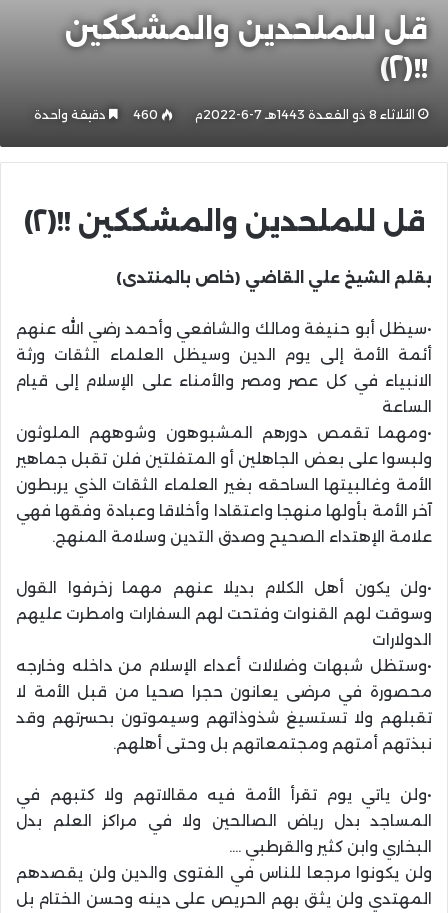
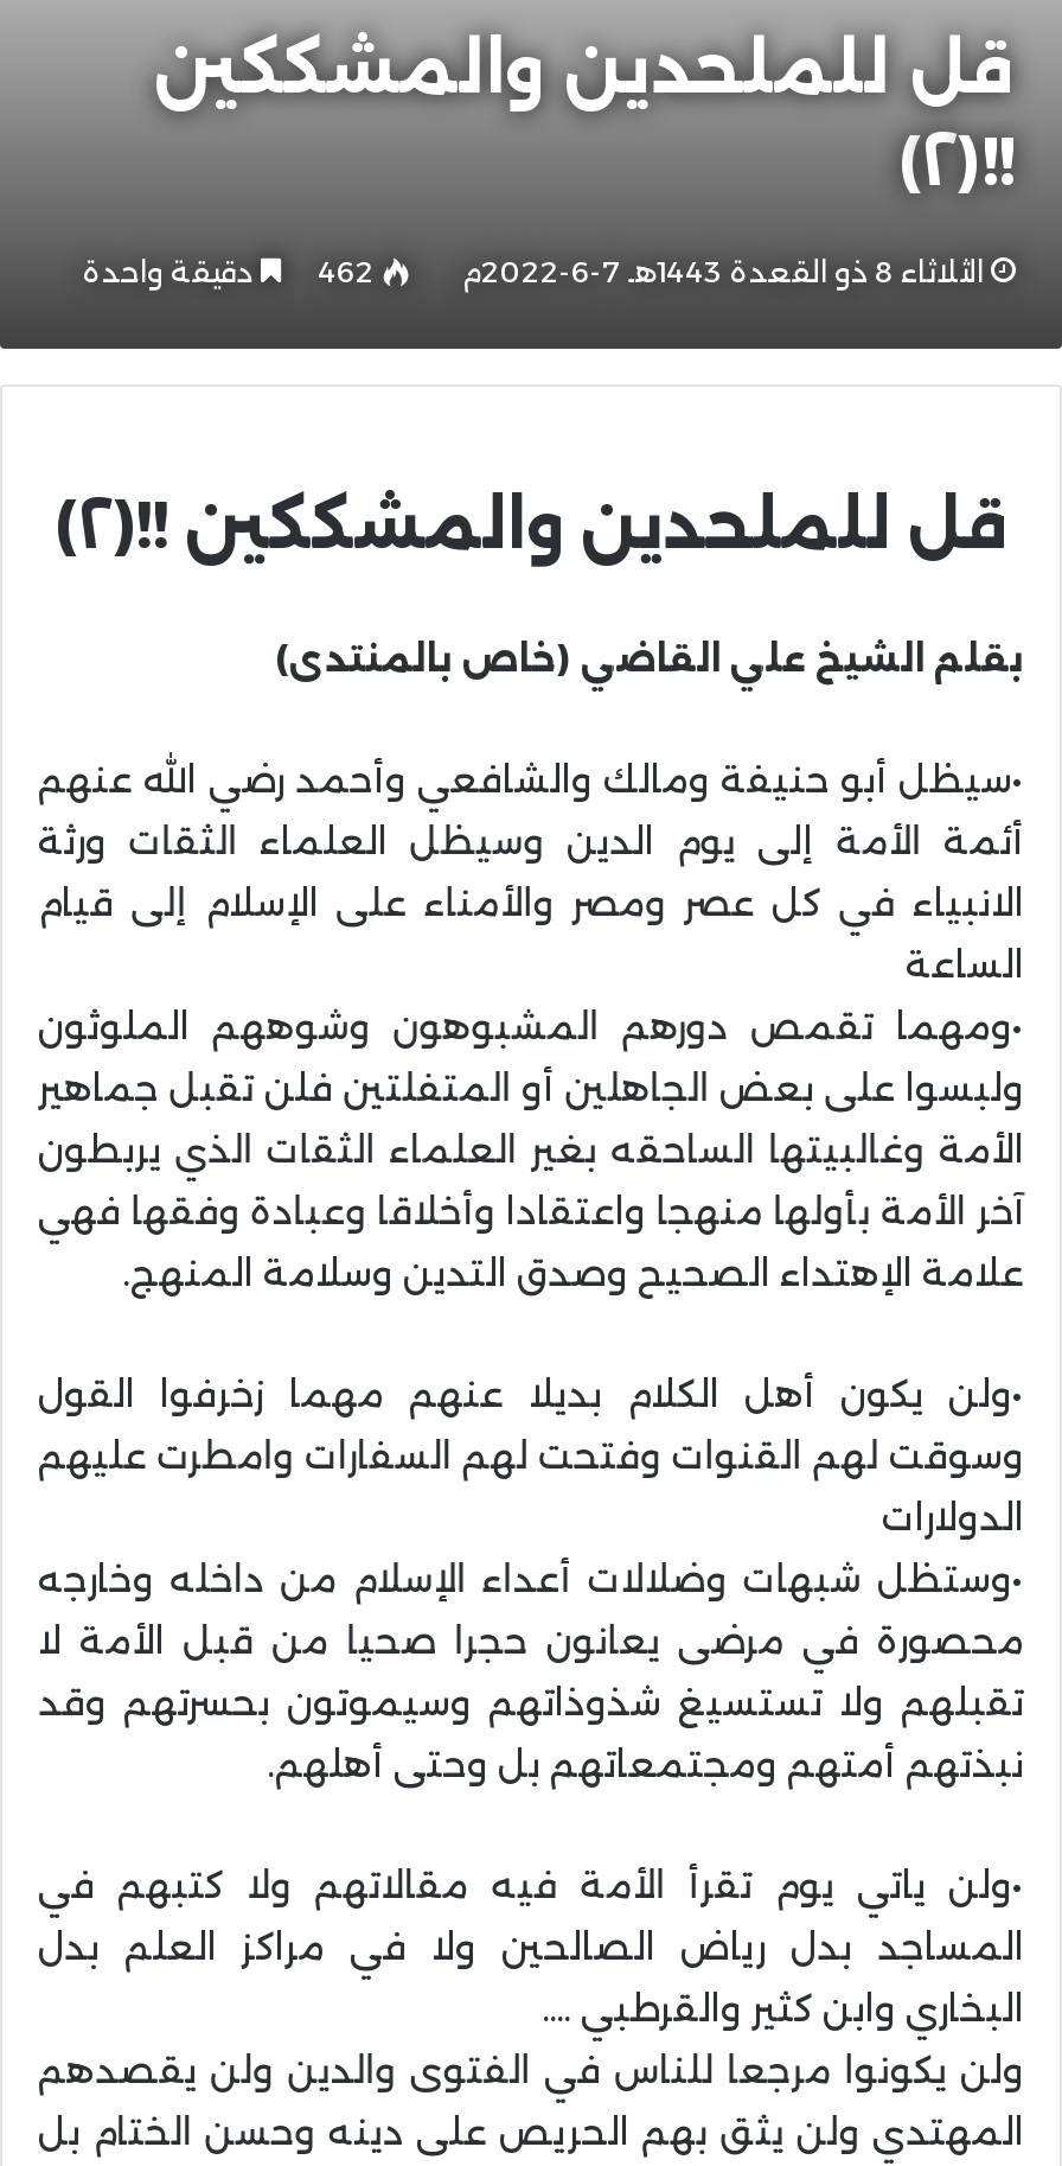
- 460 دقيقة واحدة
+ 462 دقيقة واحدة
